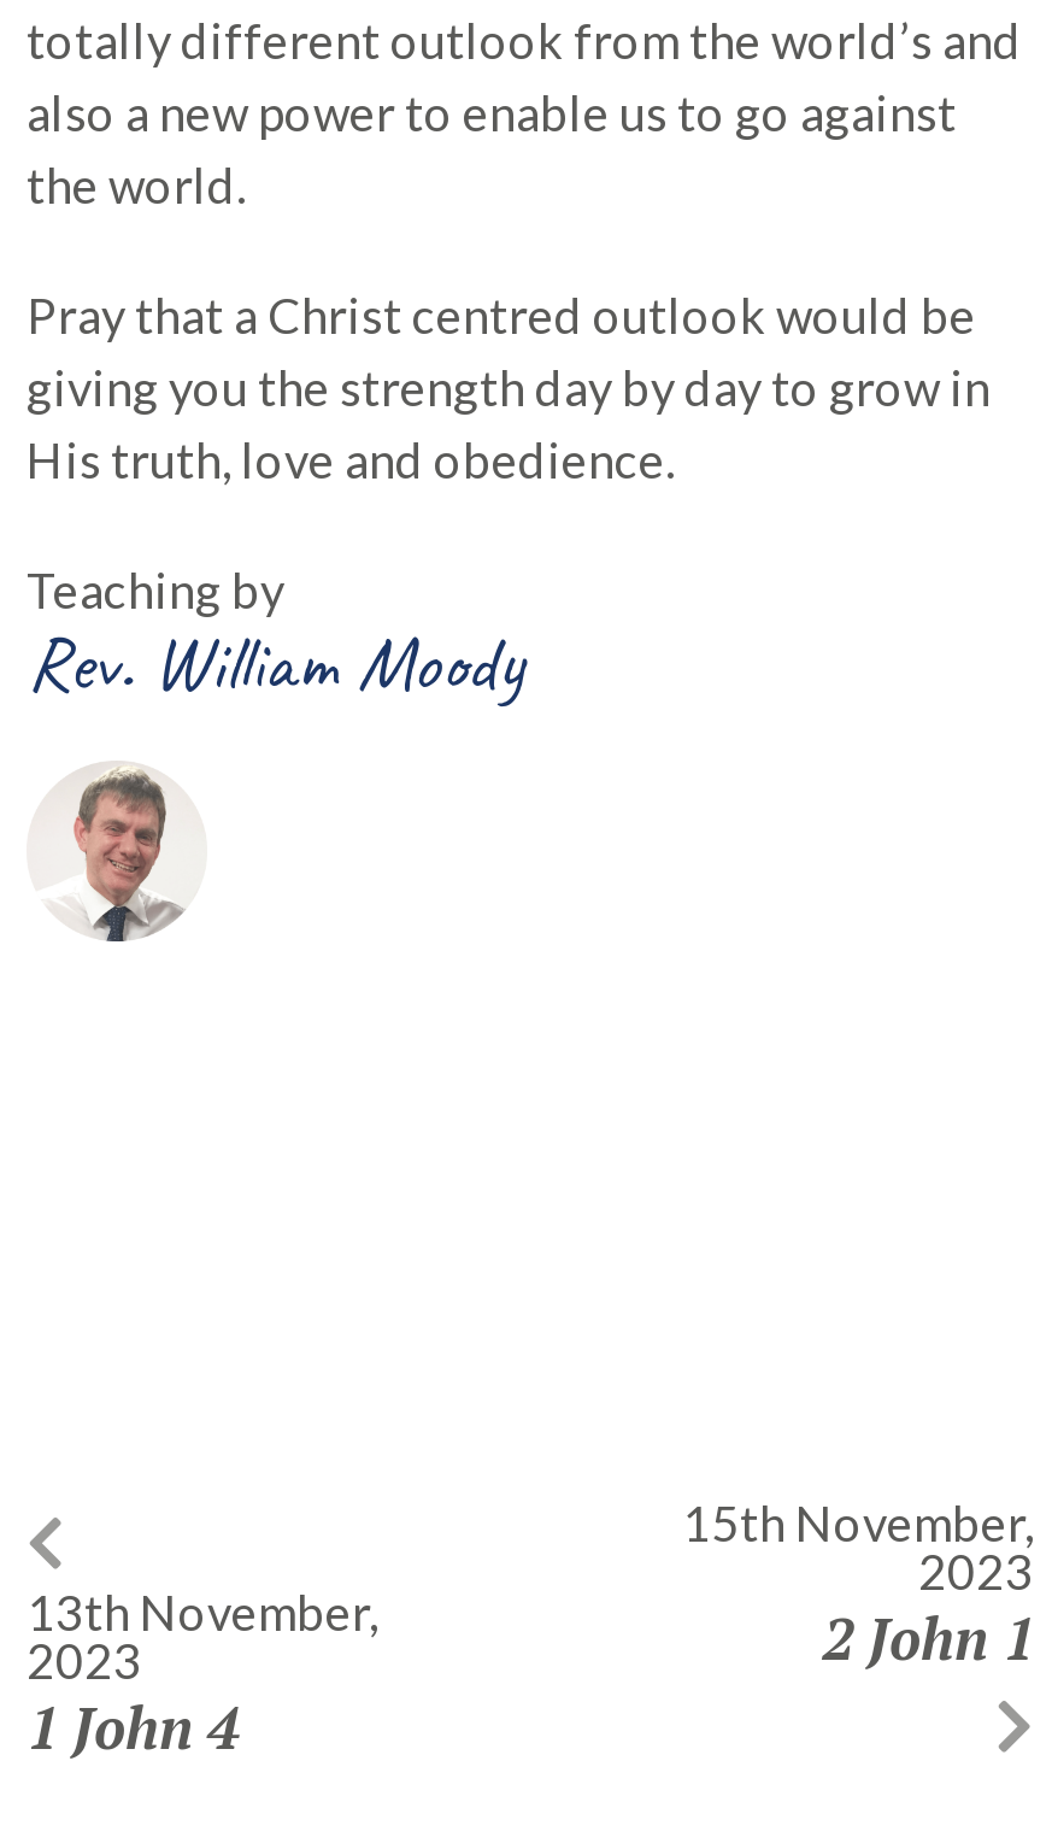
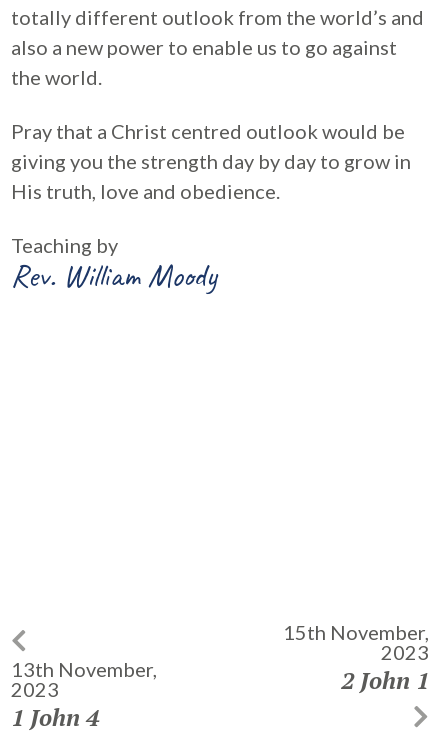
- [image]
